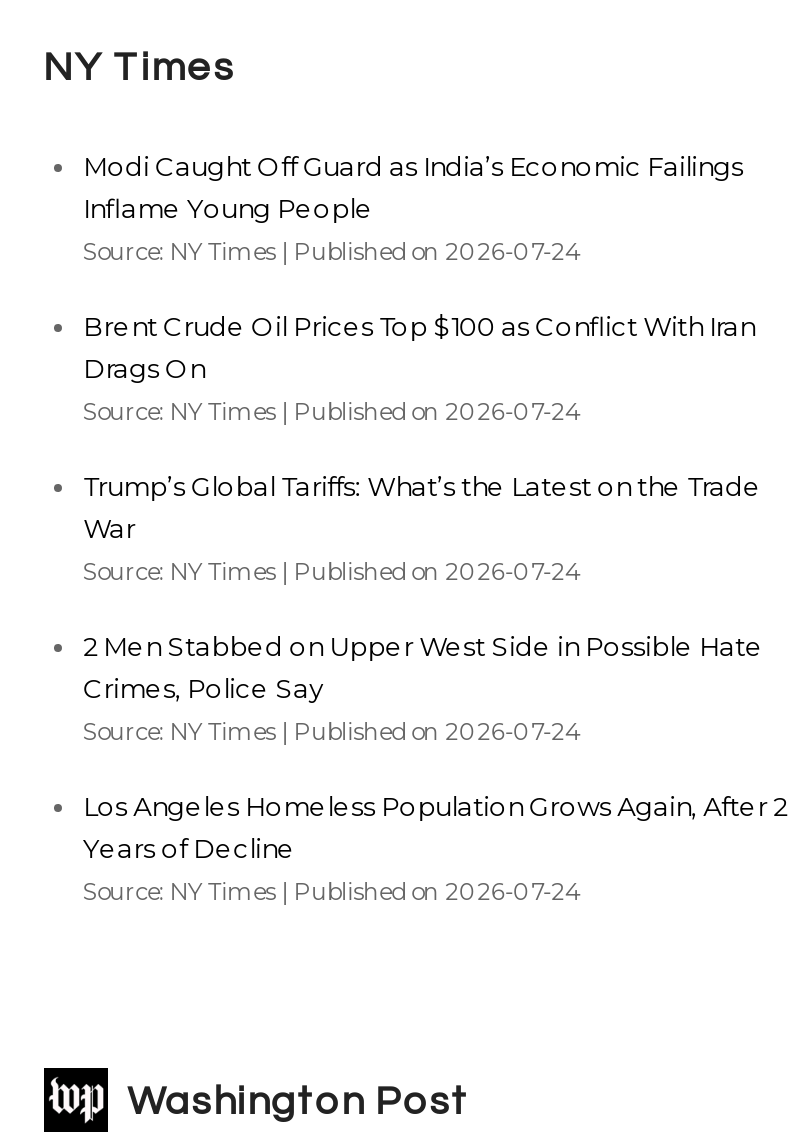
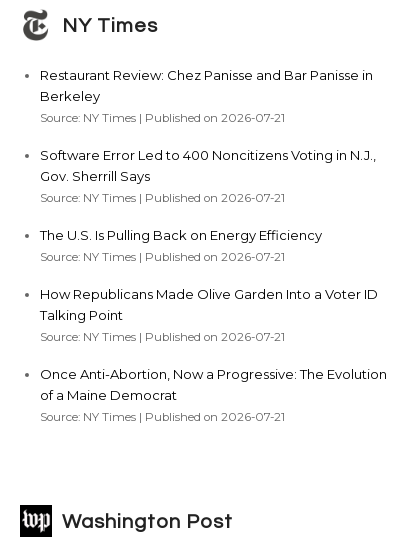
- Modi Caught Off Guard as India’s Economic Failings
- Inflame Young People
- Source: NY Times Published on 2026-07-24
+ Restaurant Review: Chez Panisse and Bar Panisse in
+ Berkeley
+ Source: NY Times Published on 2026-07-21

- Brent Crude Oil Prices Top $100 as Conflict With Iran
- Drags On
- Source: NY Times Published on 2026-07-24
+ Software Error Led to 400 Noncitizens Voting in N.J.,
+ Gov. Sherrill Says
+ Source: NY Times Published on 2026-07-21

- Trump’s Global Tariffs: What’s the Latest on the Trade
- War
- Source: NY Times Published on 2026-07-24
+ The U.S. Is Pulling Back on Energy Efficiency
+ Source: NY Times Published on 2026-07-21

- 2 Men Stabbed on Upper West Side in Possible Hate
- Crimes, Police Say
- Source: NY Times Published on 2026-07-24
+ How Republicans Made Olive Garden Into a Voter ID
+ Talking Point
+ Source: NY Times Published on 2026-07-21

- Los Angeles Homeless Population Grows Again, After 2
- Years of Decline
- Source: NY Times Published on 2026-07-24
+ Once Anti-Abortion, Now a Progressive: The Evolution
+ of a Maine Democrat
+ Source: NY Times Published on 2026-07-21
